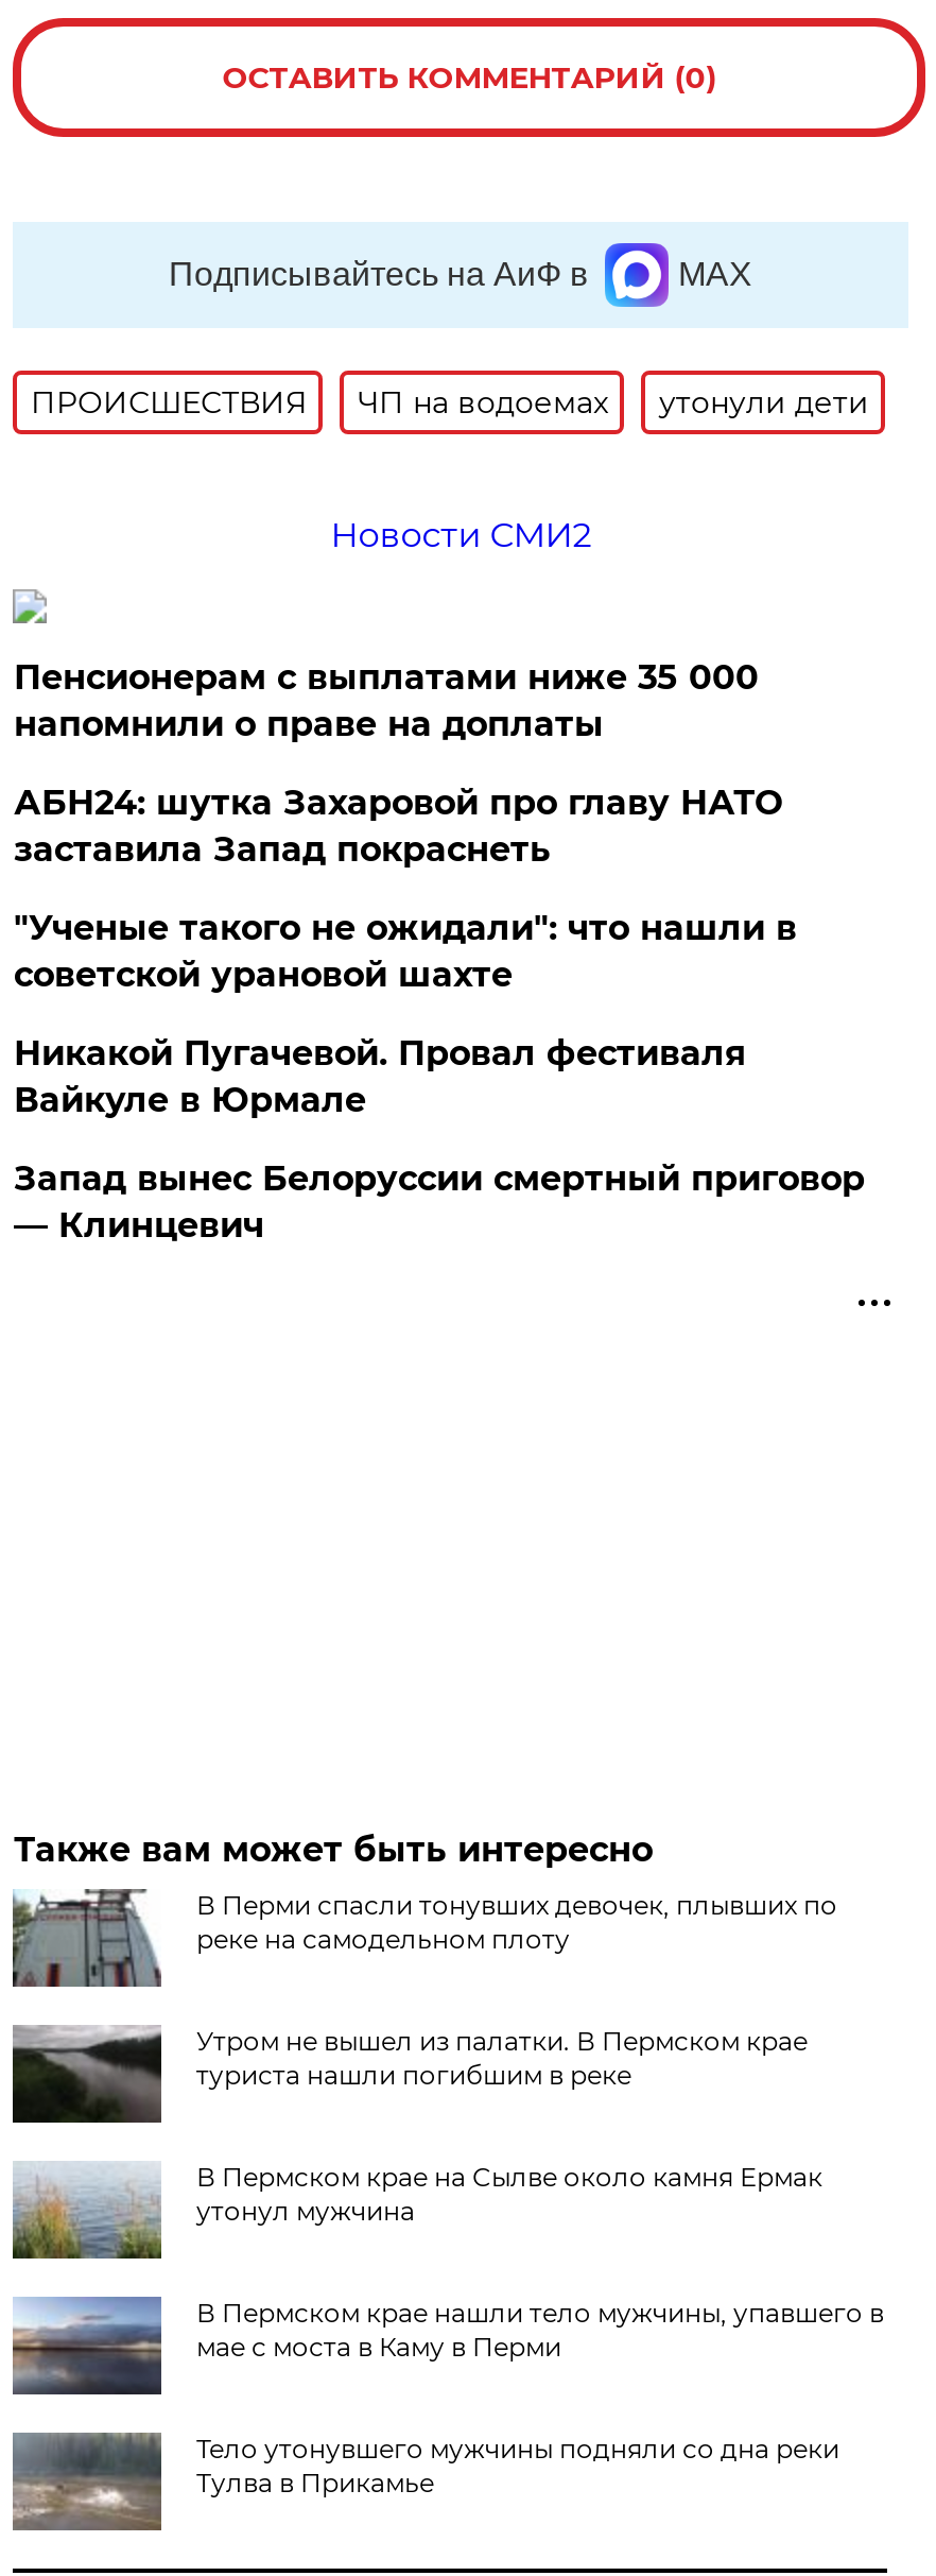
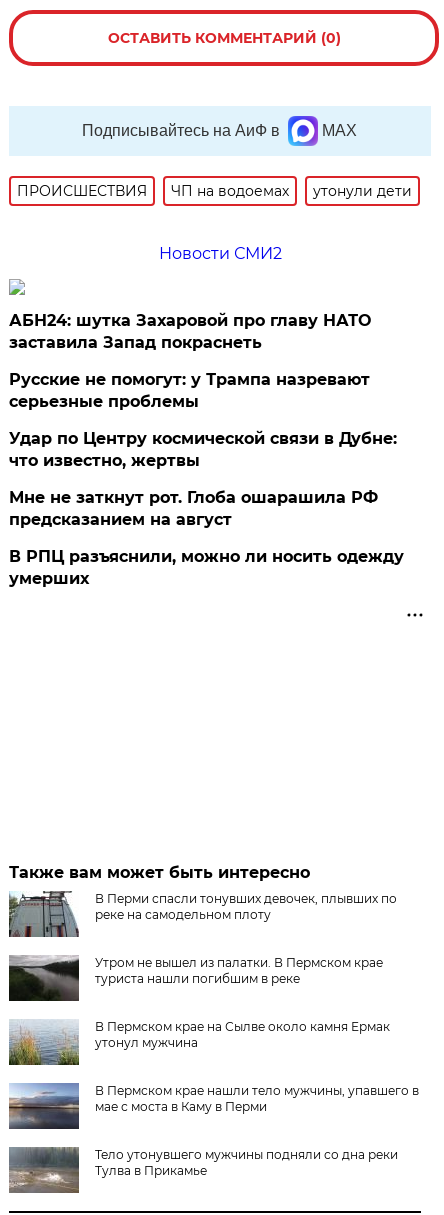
- Пенсионерам с выплатами ниже 35 000
- напомнили о праве на доплаты

moved up: АБН24: шутка Захаровой про главу НАТО | заставила Запад покраснеть

- "Ученые такого не ожидали": что нашли в
- советской урановой шахте
- Никакой Пугачевой. Провал фестиваля
- Вайкуле в Юрмале
- Запад вынес Белоруссии смертный приговор
- — Клинцевич
+ Русские не помогут: у Трампа назревают
+ серьезные проблемы
+ Удар по Центру космической связи в Дубне:
+ что известно, жертвы
+ Мне не заткнут рот. Глоба ошарашила РФ
+ предсказанием на август
+ В РПЦ разъяснили, можно ли носить одежду
+ умерших
